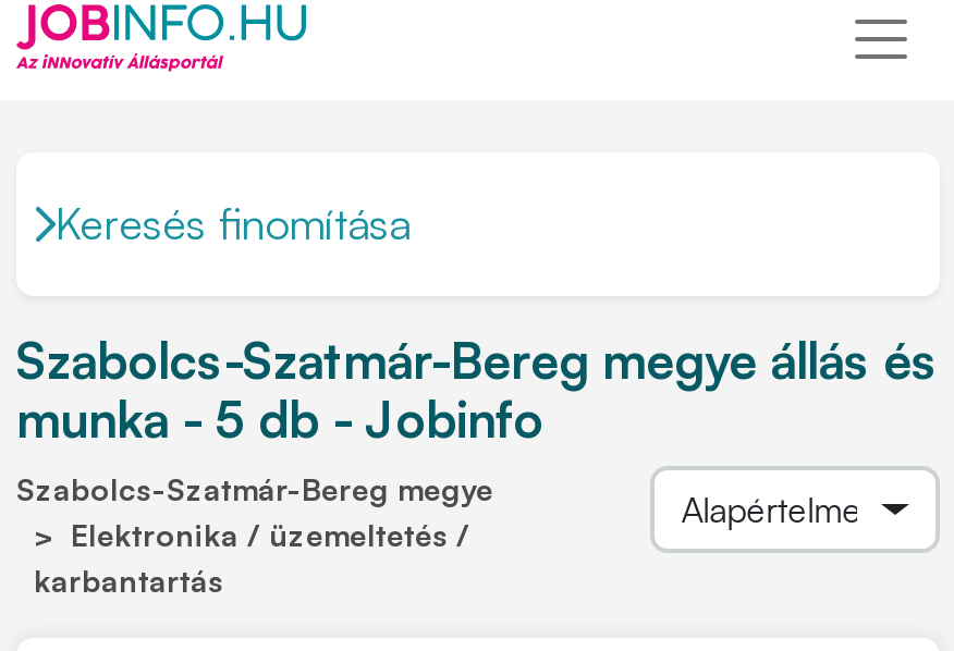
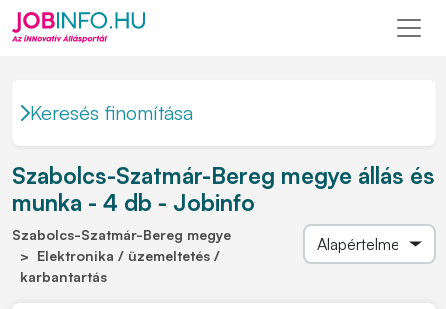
- munka - 5 db - Jobinfo
+ munka - 4 db - Jobinfo
